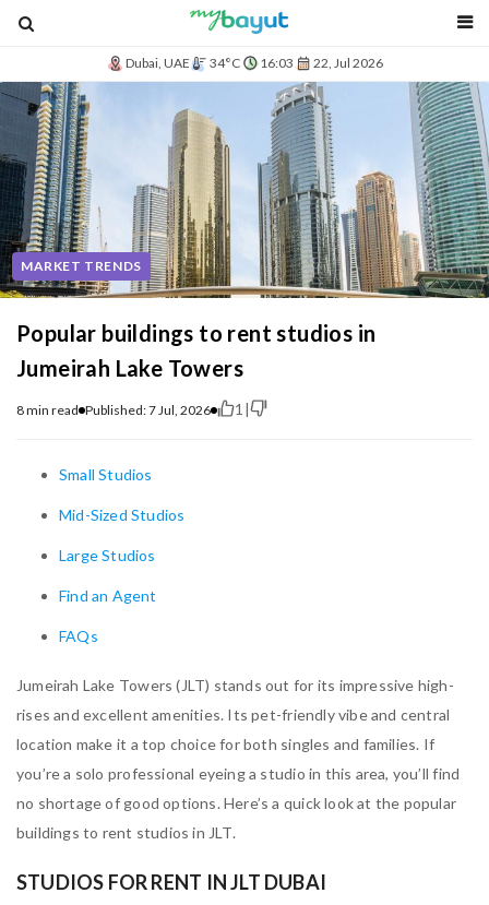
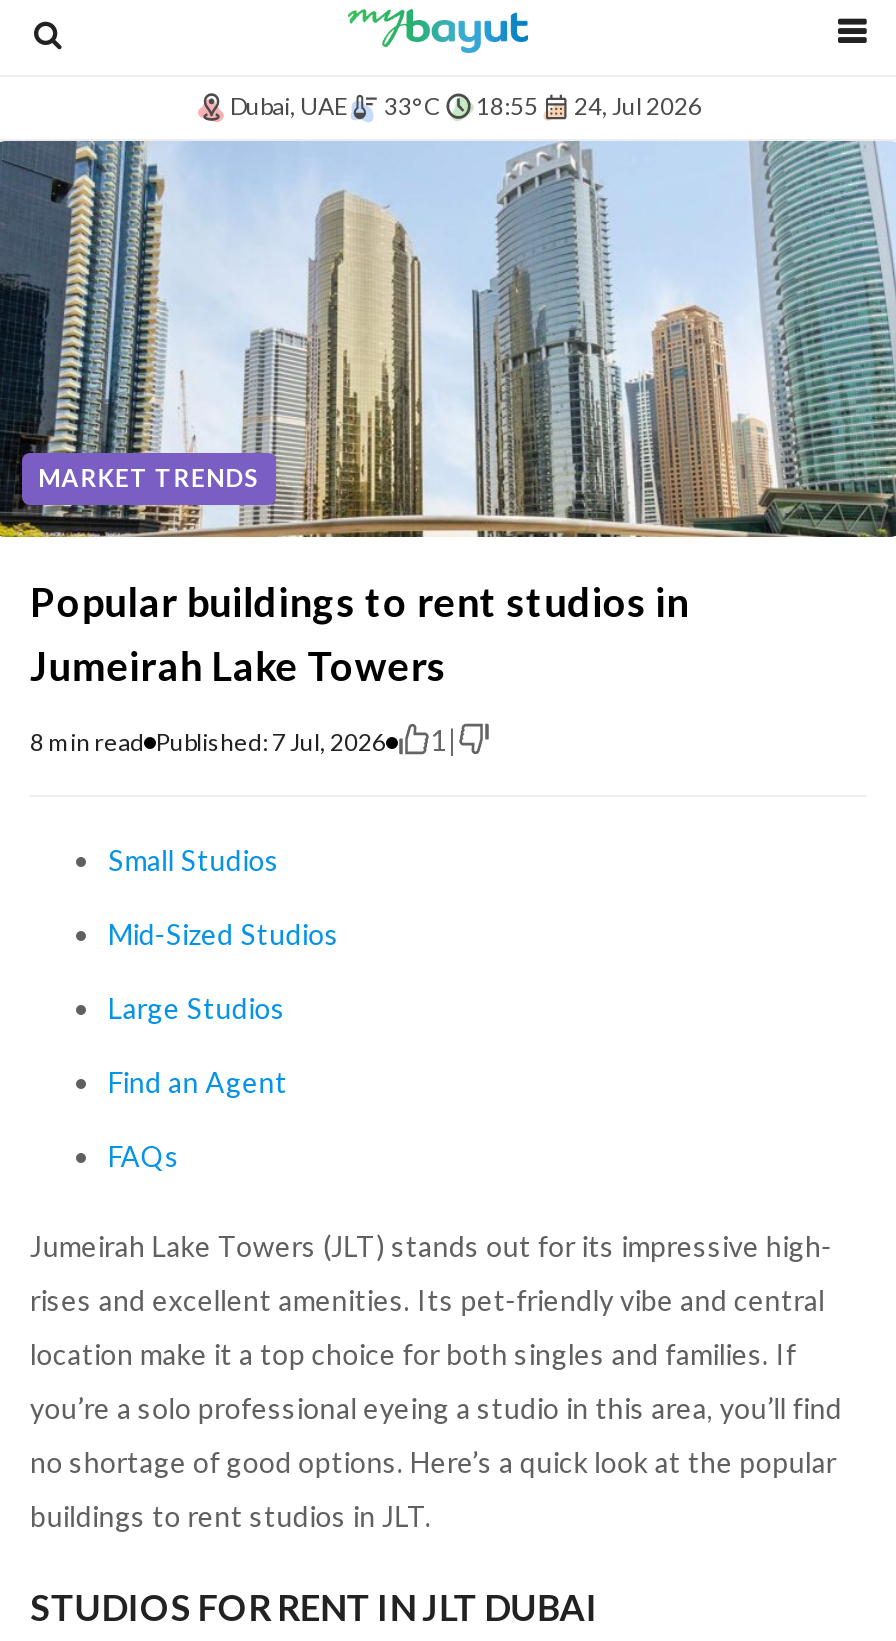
- 34°C
- 16:03
- 22, Jul 2026
+ 33°C
+ 18:55
+ 24, Jul 2026
